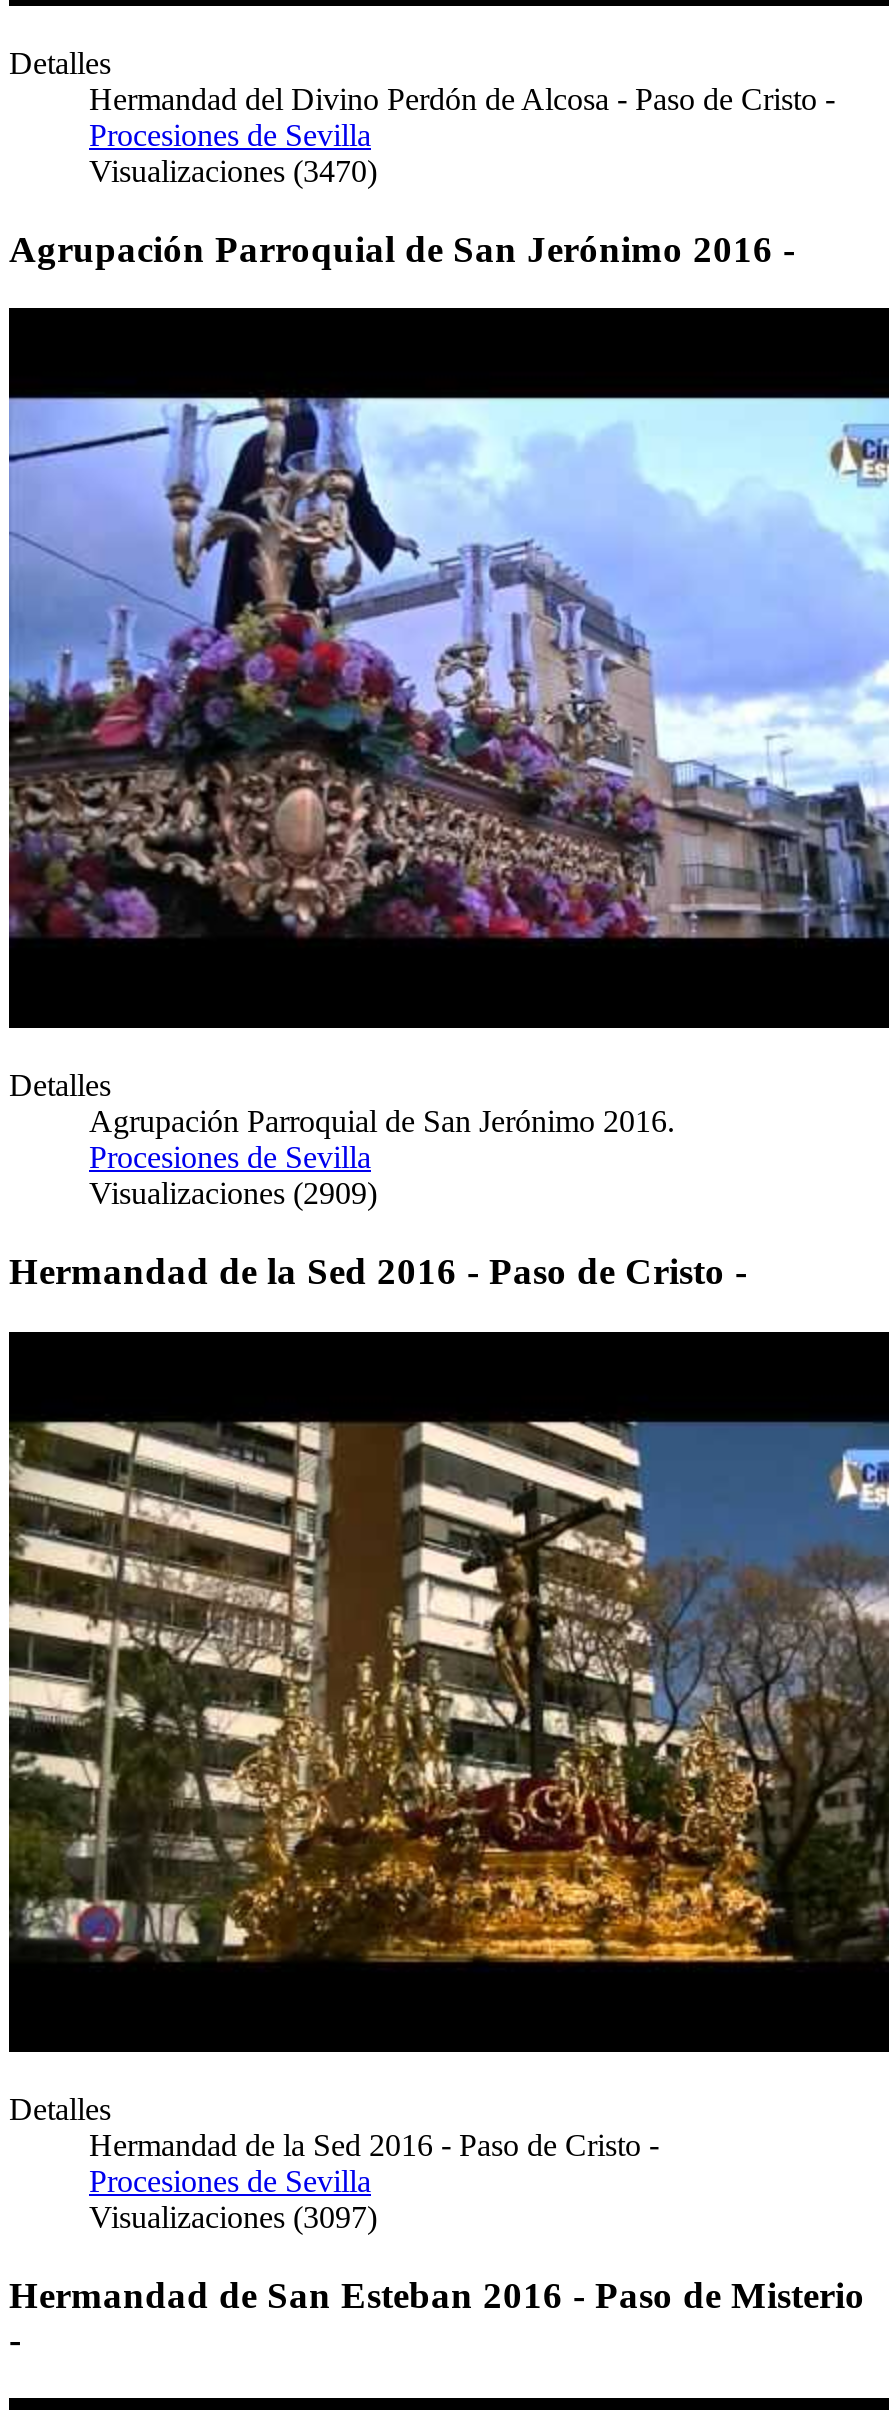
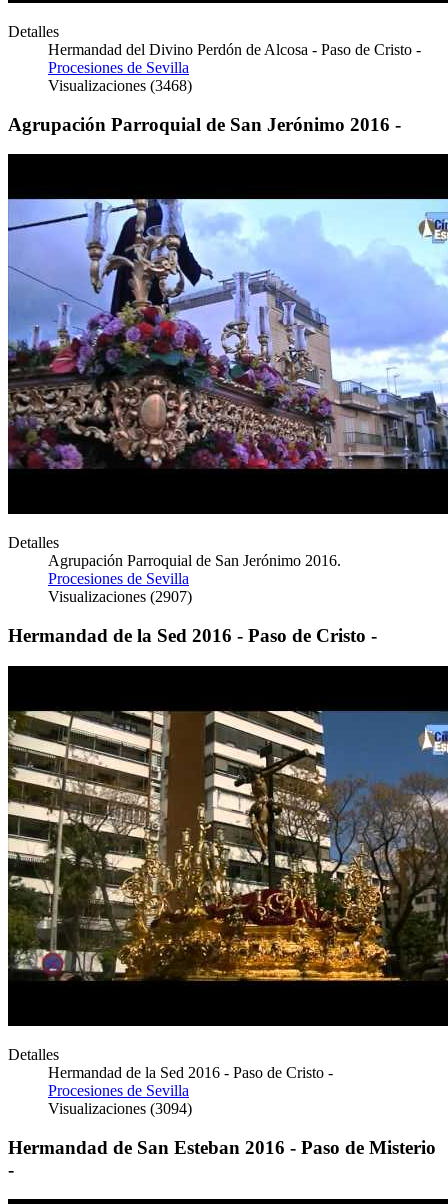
- Visualizaciones (3470)
+ Visualizaciones (3468)

- Visualizaciones (2909)
+ Visualizaciones (2907)

- Visualizaciones (3097)
+ Visualizaciones (3094)
